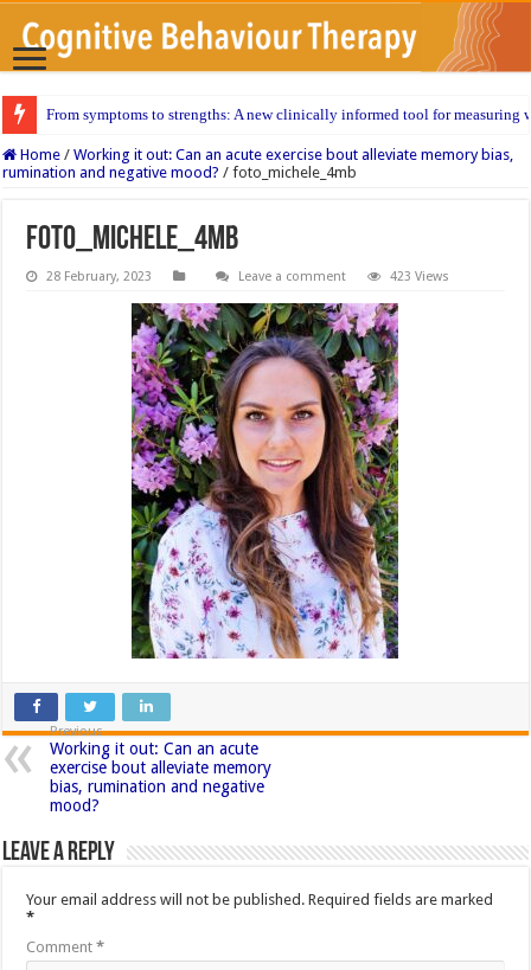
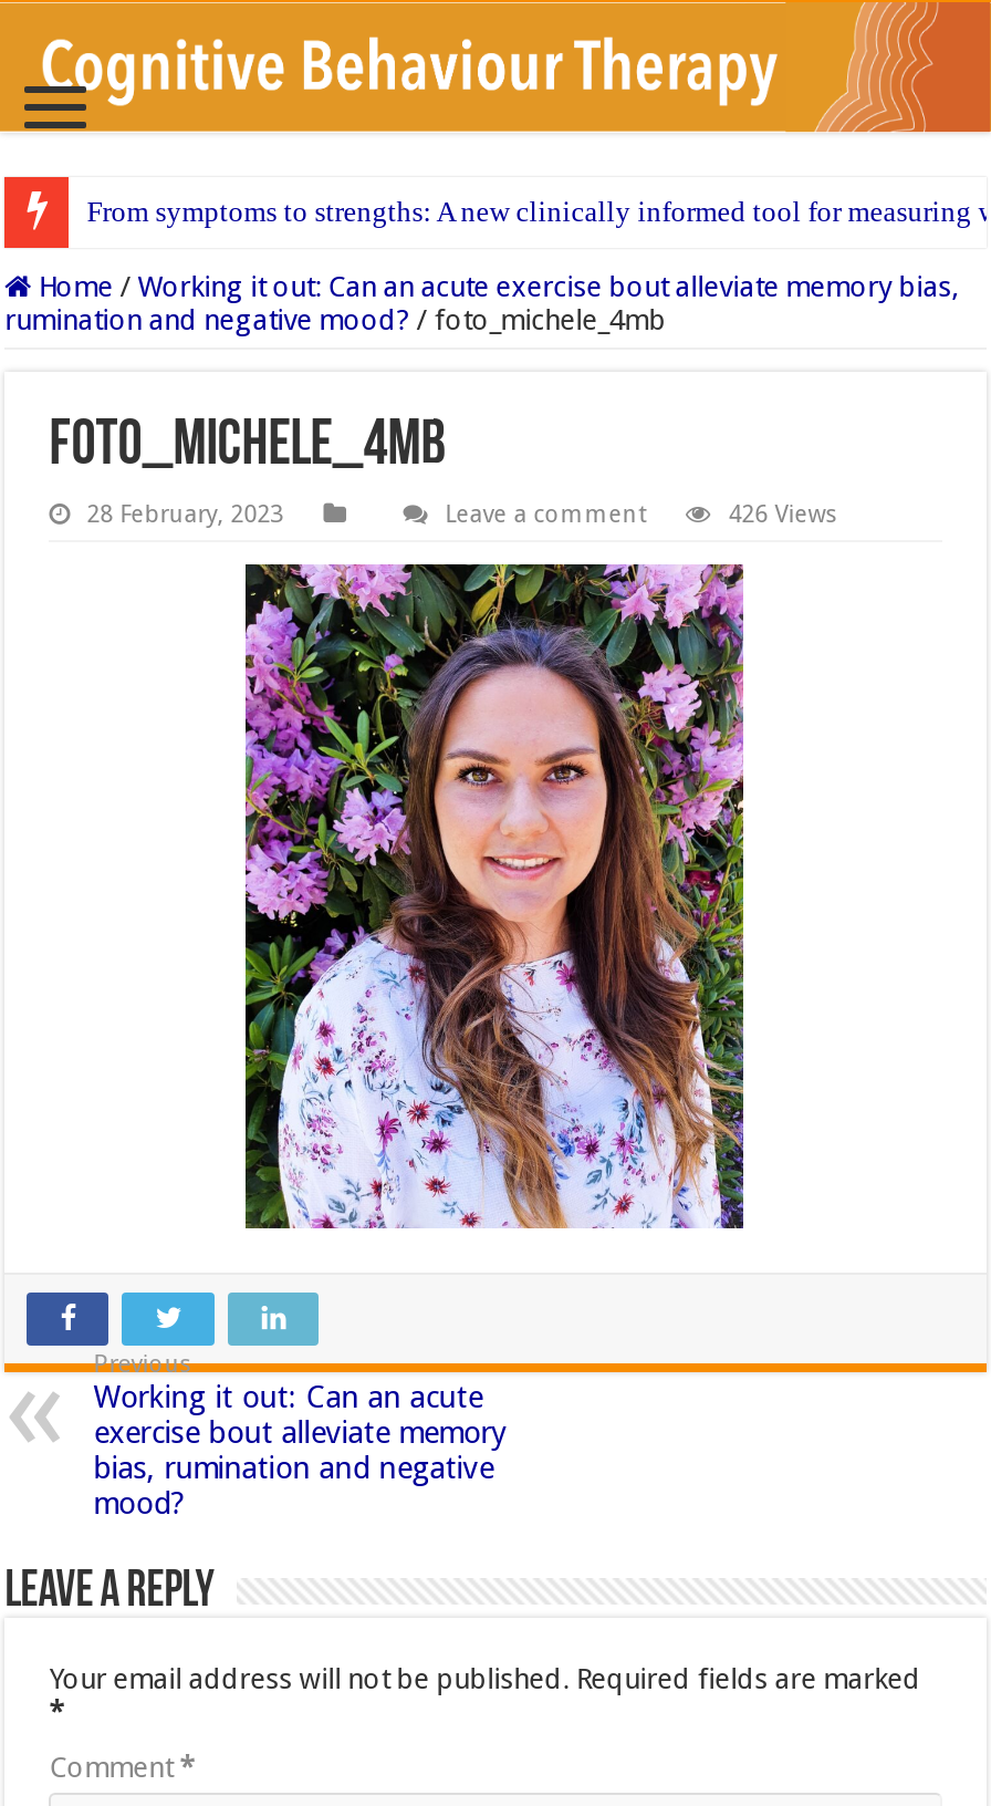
- 423 Views
+ 426 Views
